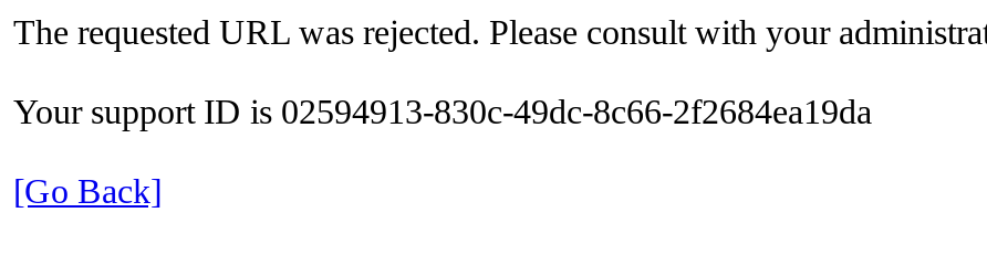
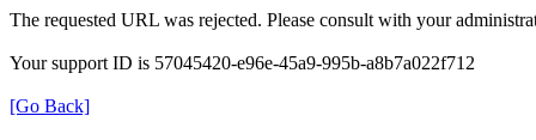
- Your support ID is 02594913-830c-49dc-8c66-2f2684ea19da
+ Your support ID is 57045420-e96e-45a9-995b-a8b7a022f712
